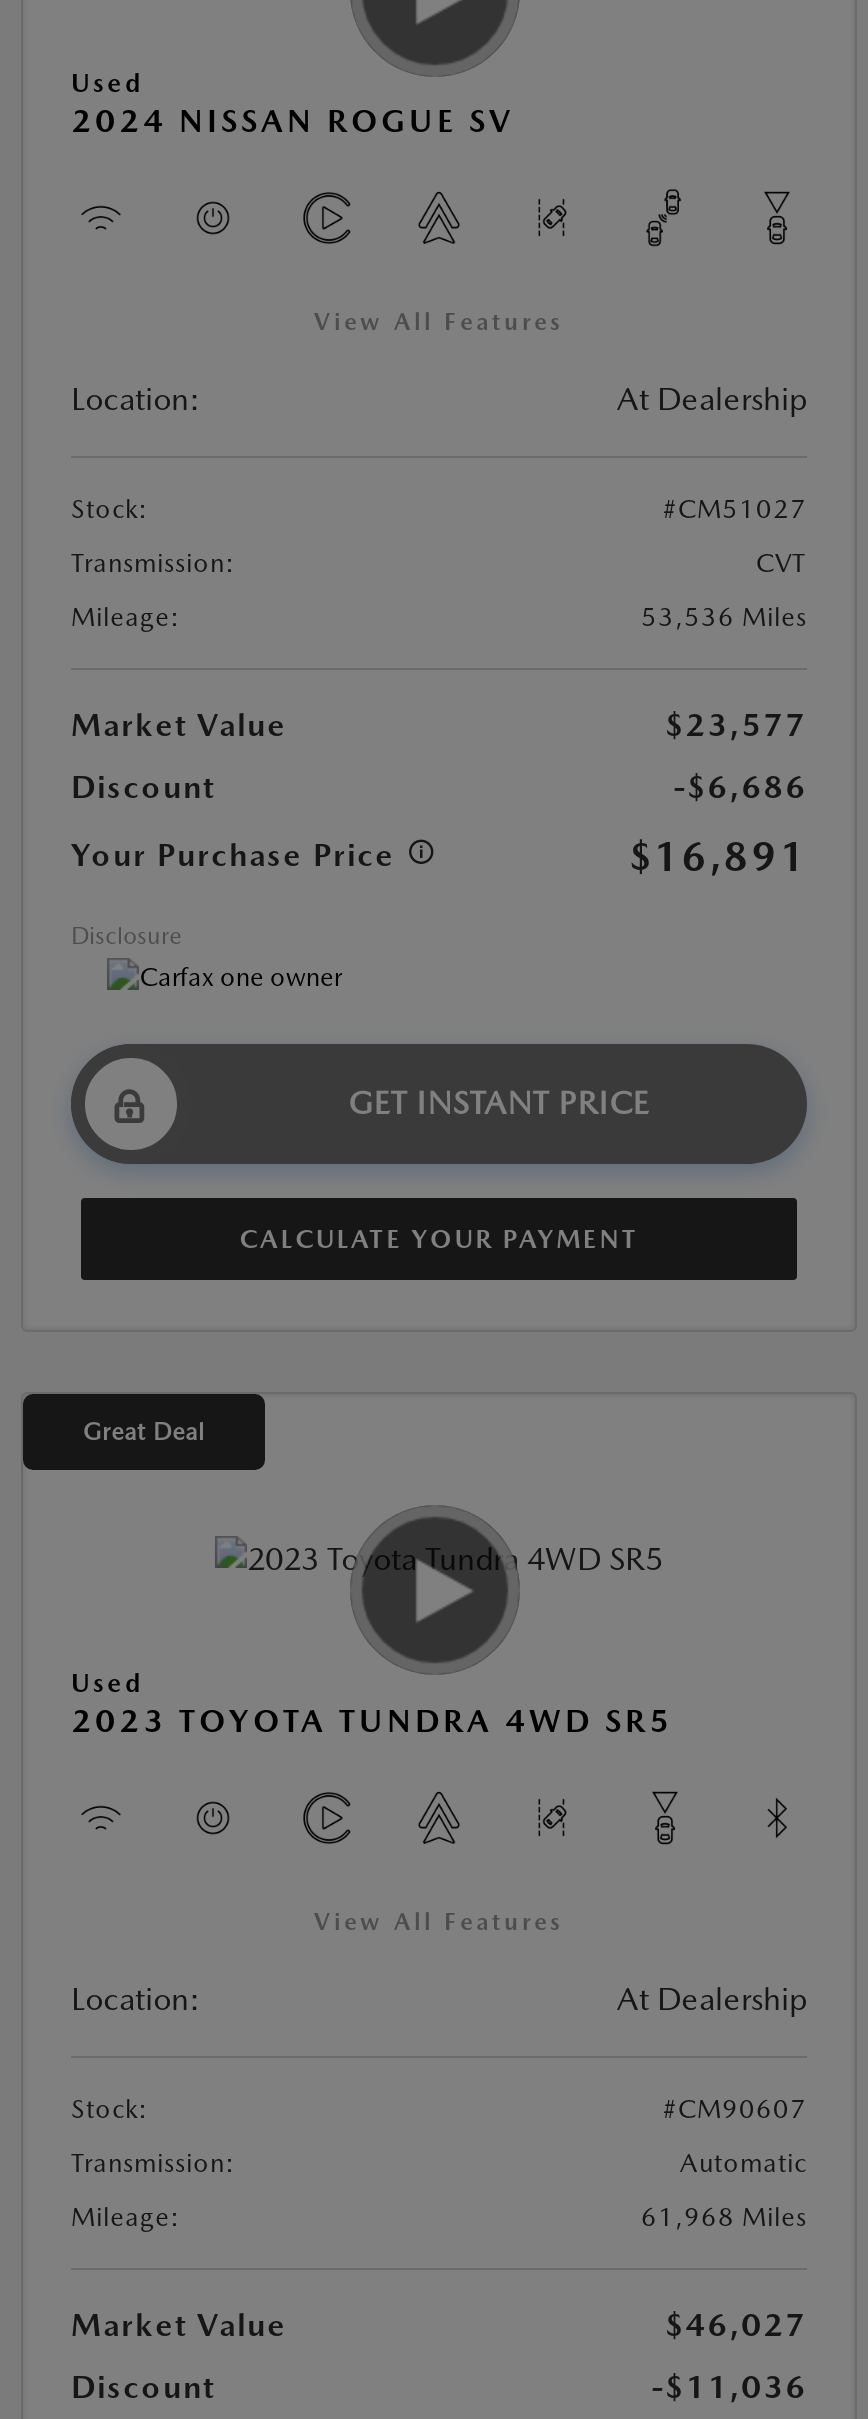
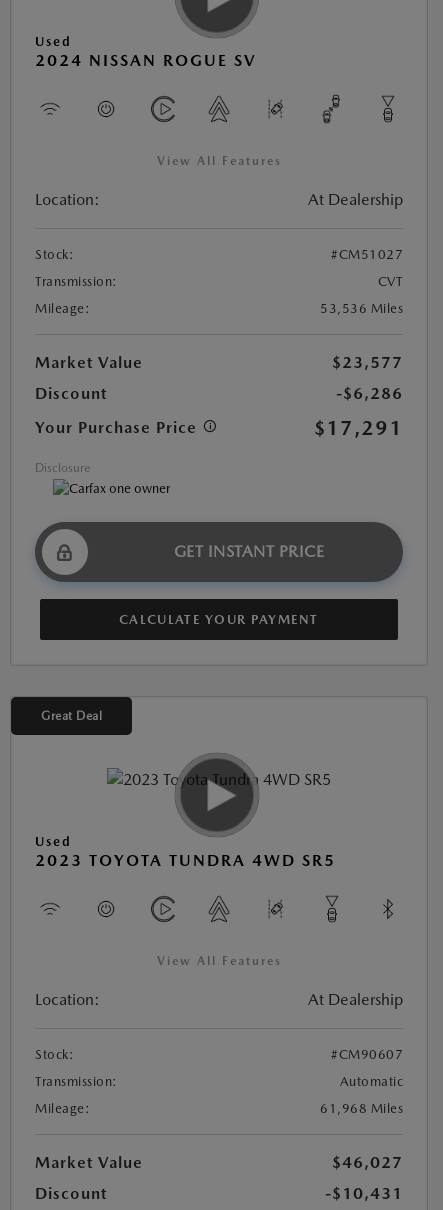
- -$6,686
+ -$6,286

- $16,891
+ $17,291

- -$11,036
+ -$10,431
